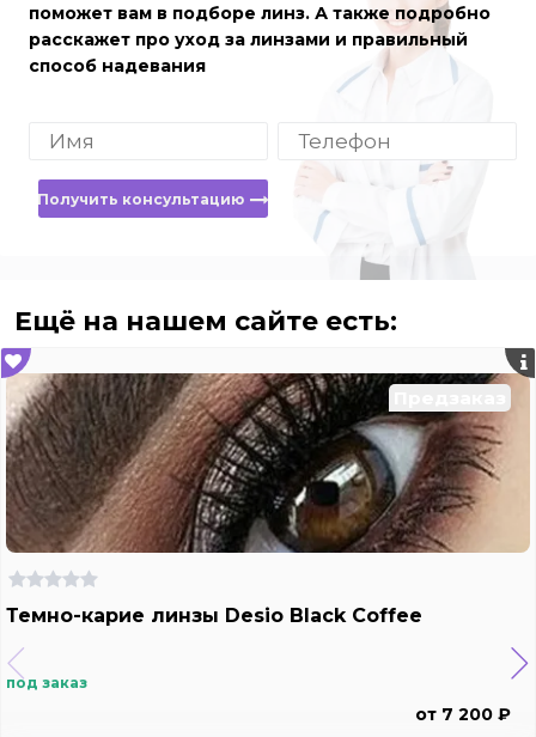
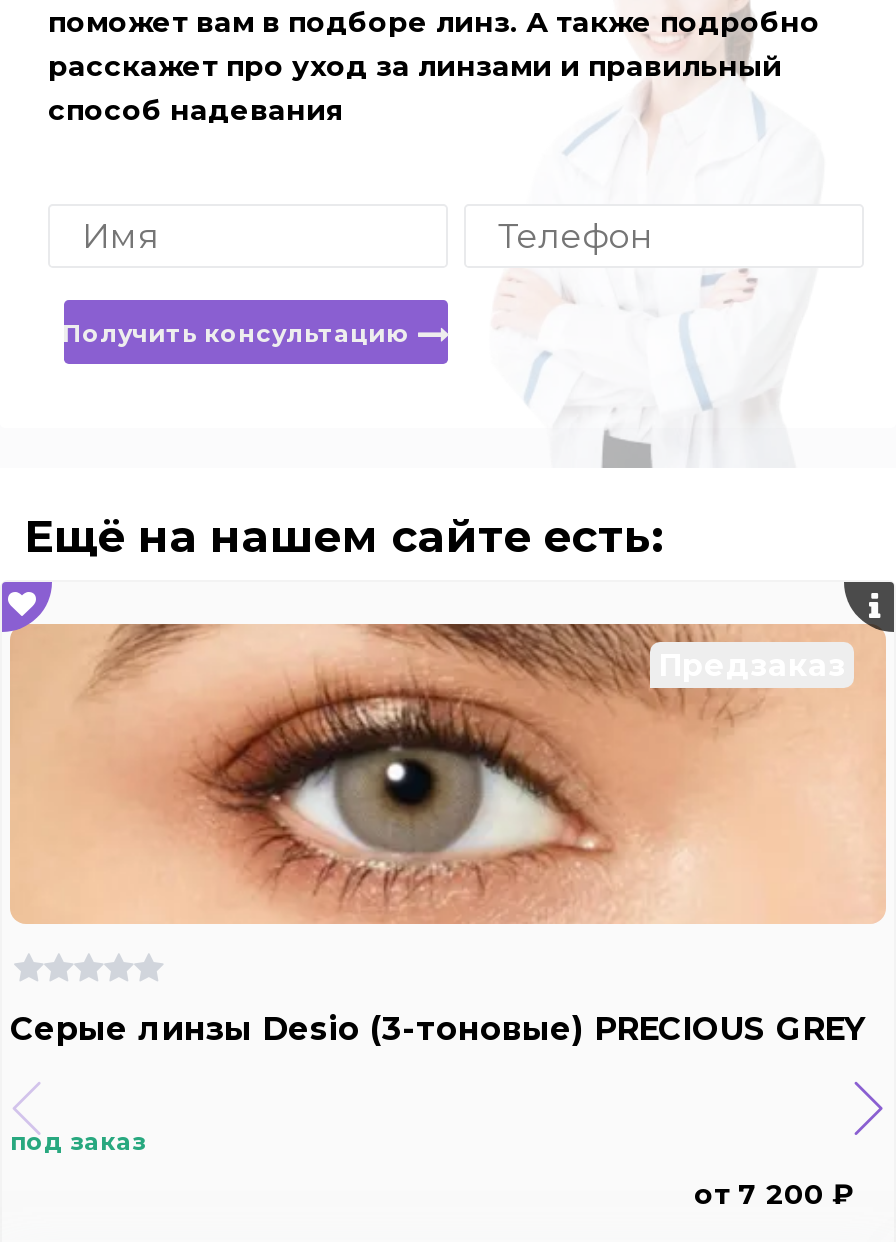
- [image]
+ [image]

- Темно-карие линзы Desio Black Coffee
+ Серые линзы Desio (3-тоновые) PRECIOUS GREY
